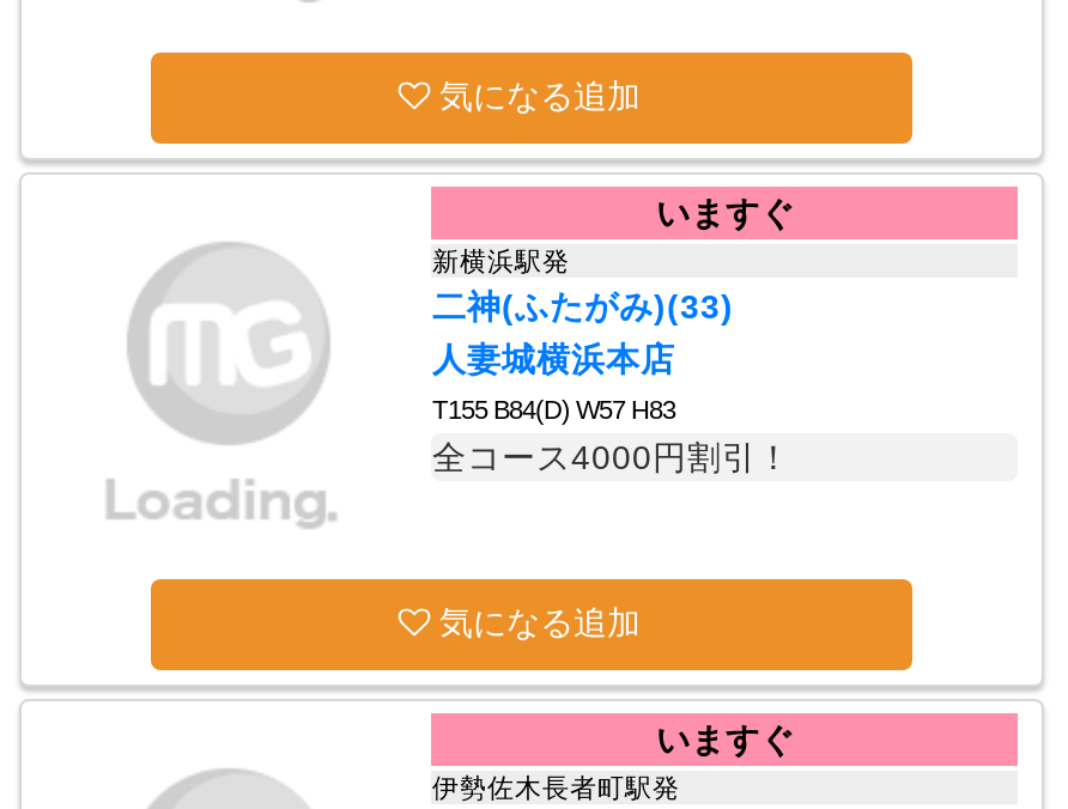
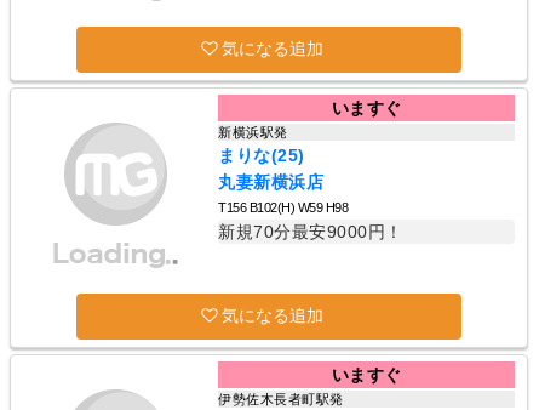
- 二神(ふたがみ)(33)
- 人妻城横浜本店
- T155 B84(D) W57 H83
- 全コース4000円割引！
+ まりな(25)
+ 丸妻新横浜店
+ T156 B102(H) W59 H98
+ 新規70分最安9000円！
